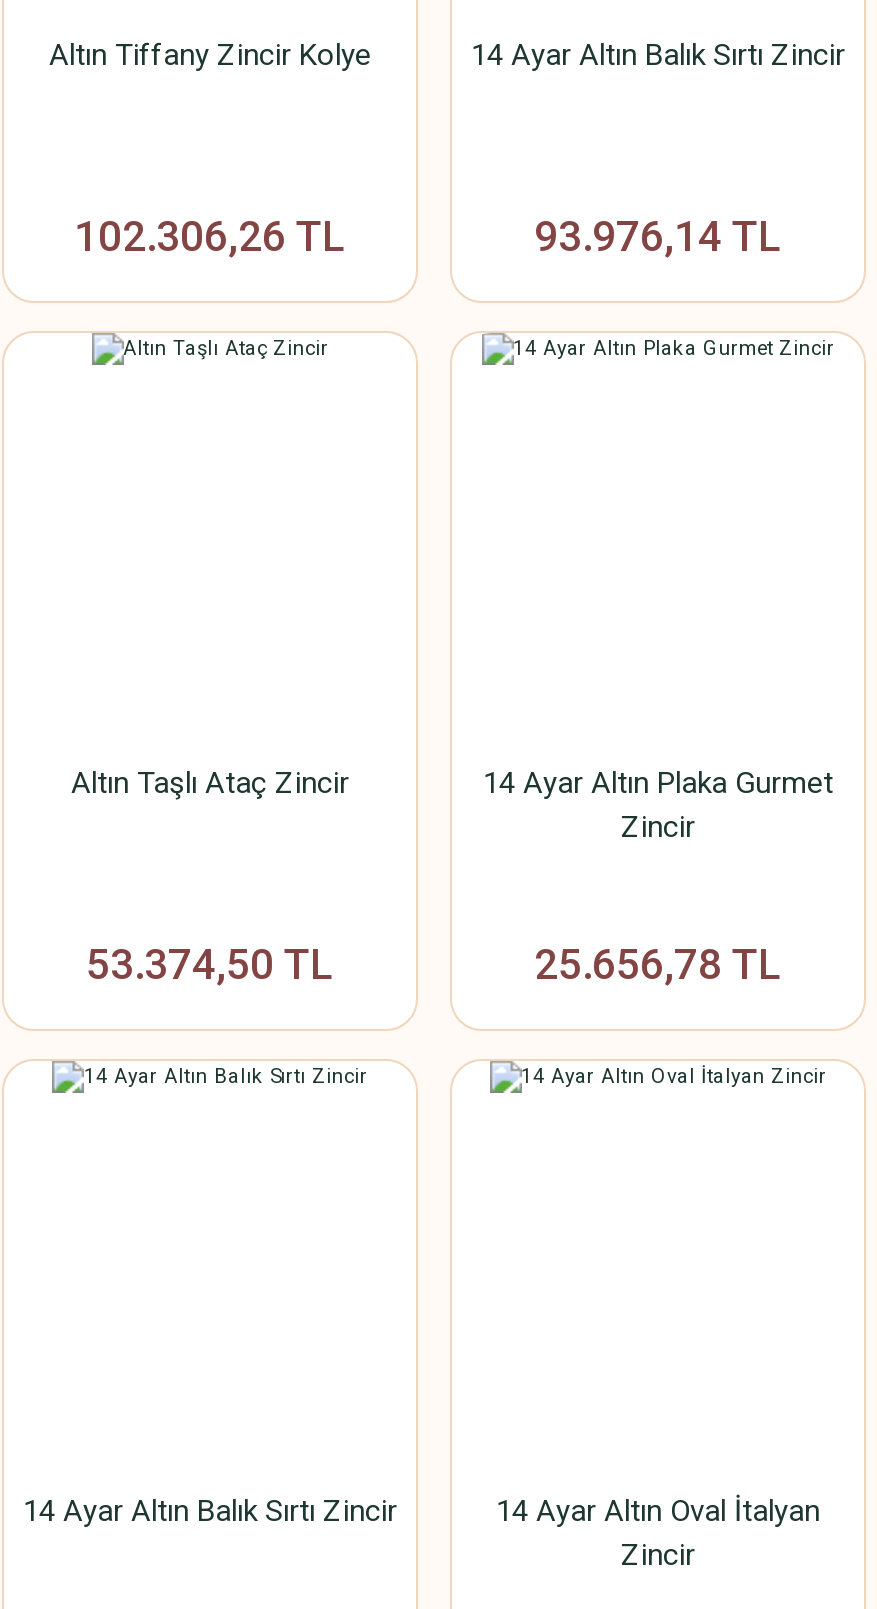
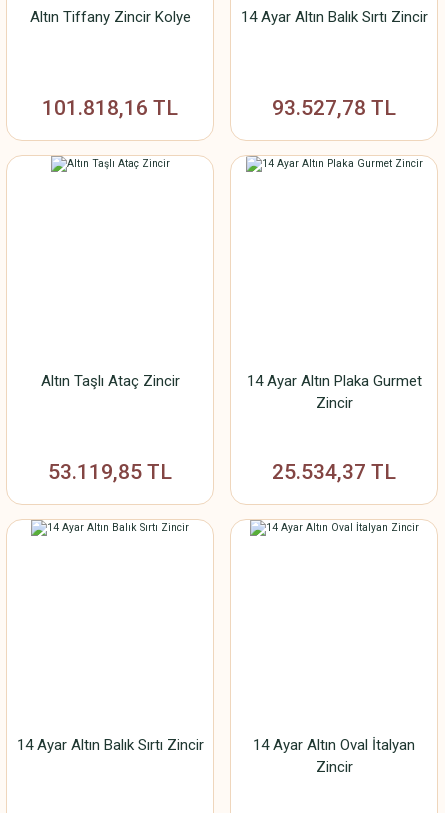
- 102.306,26 TL
+ 101.818,16 TL

- 93.976,14 TL
+ 93.527,78 TL

- 53.374,50 TL
+ 53.119,85 TL

- 25.656,78 TL
+ 25.534,37 TL
